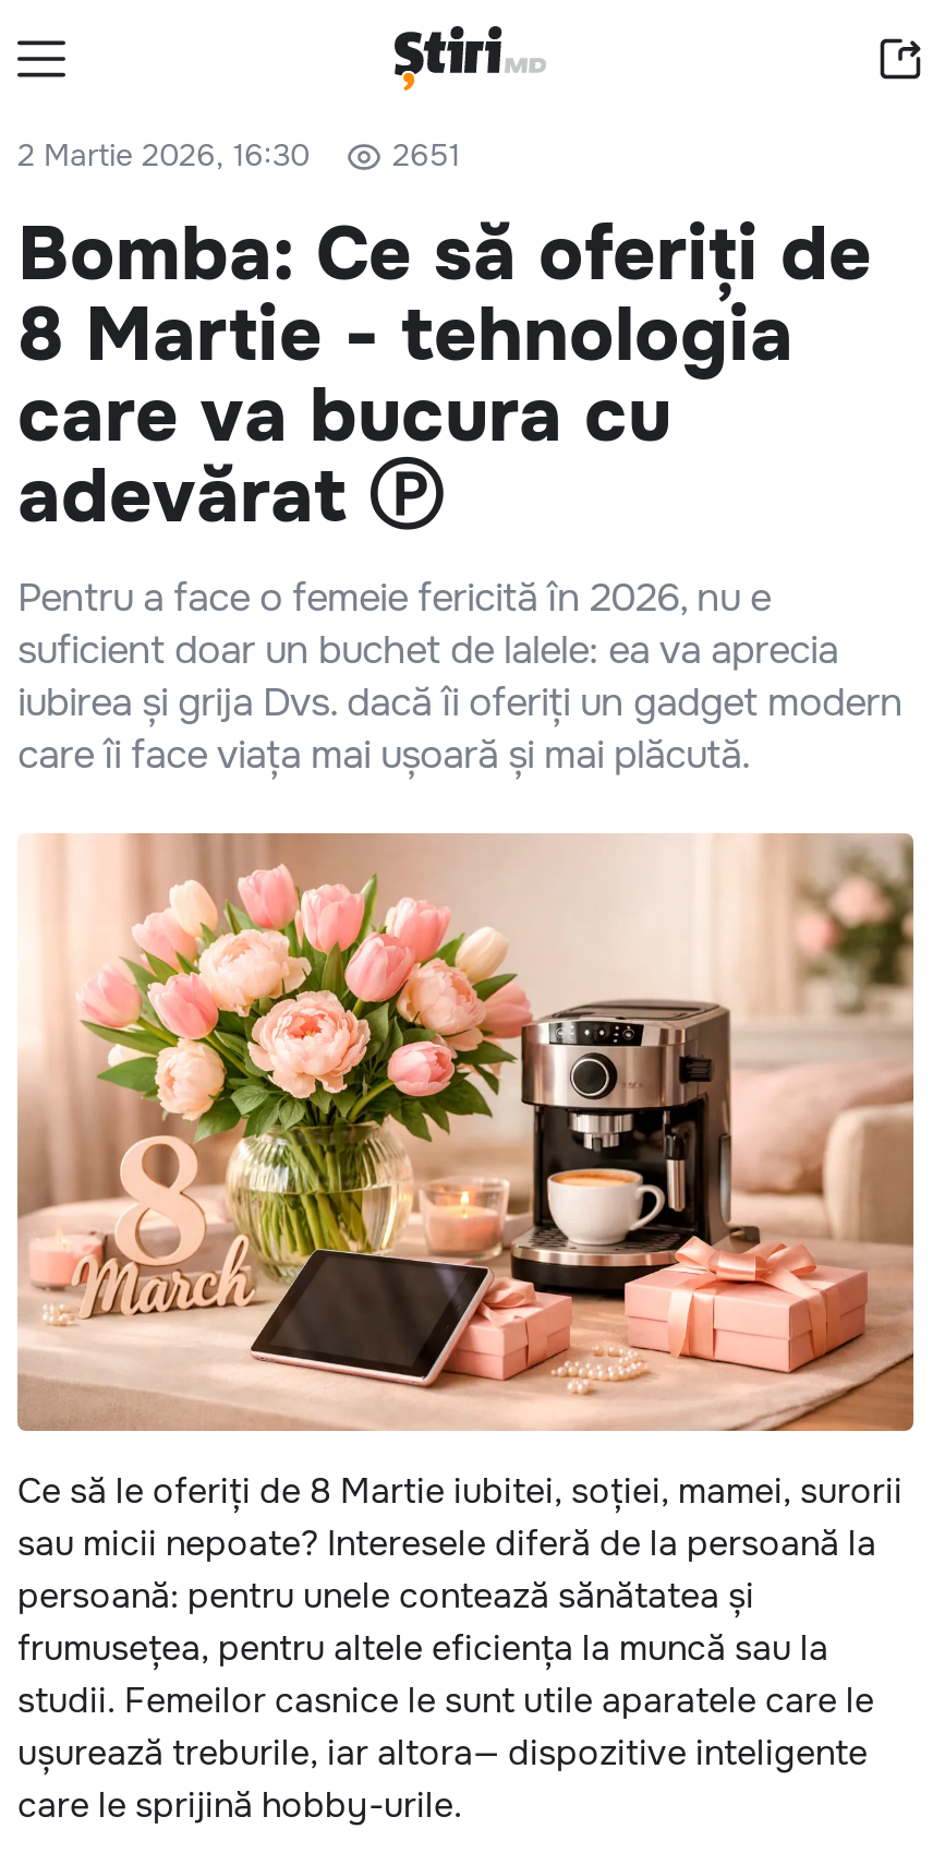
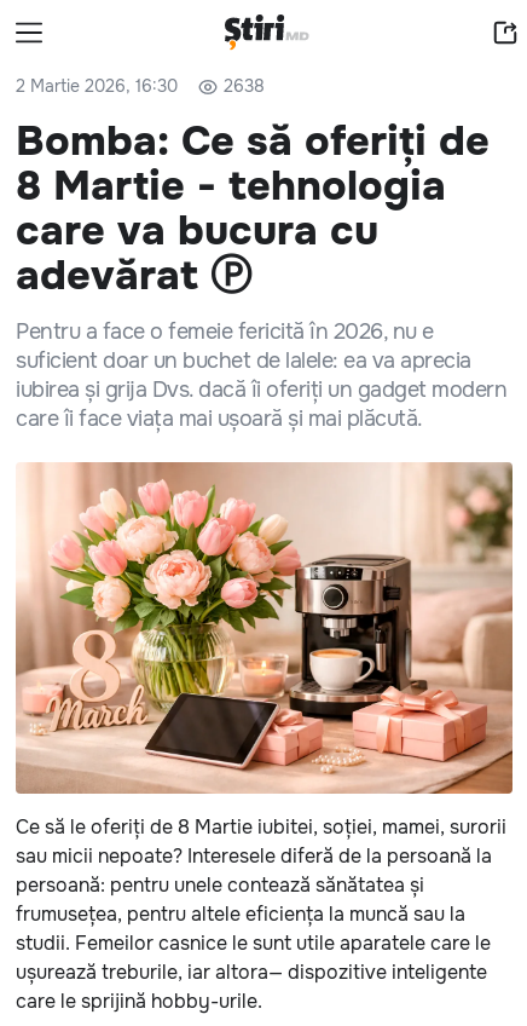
- 2651
+ 2638
